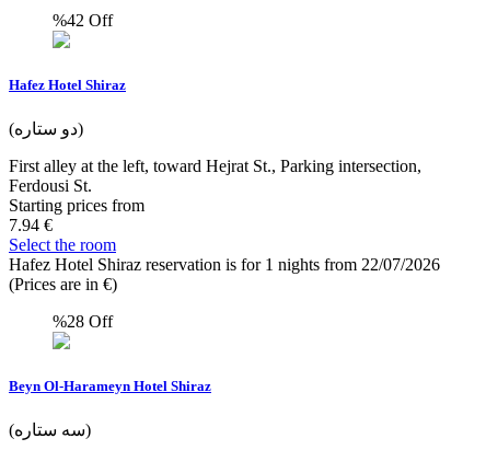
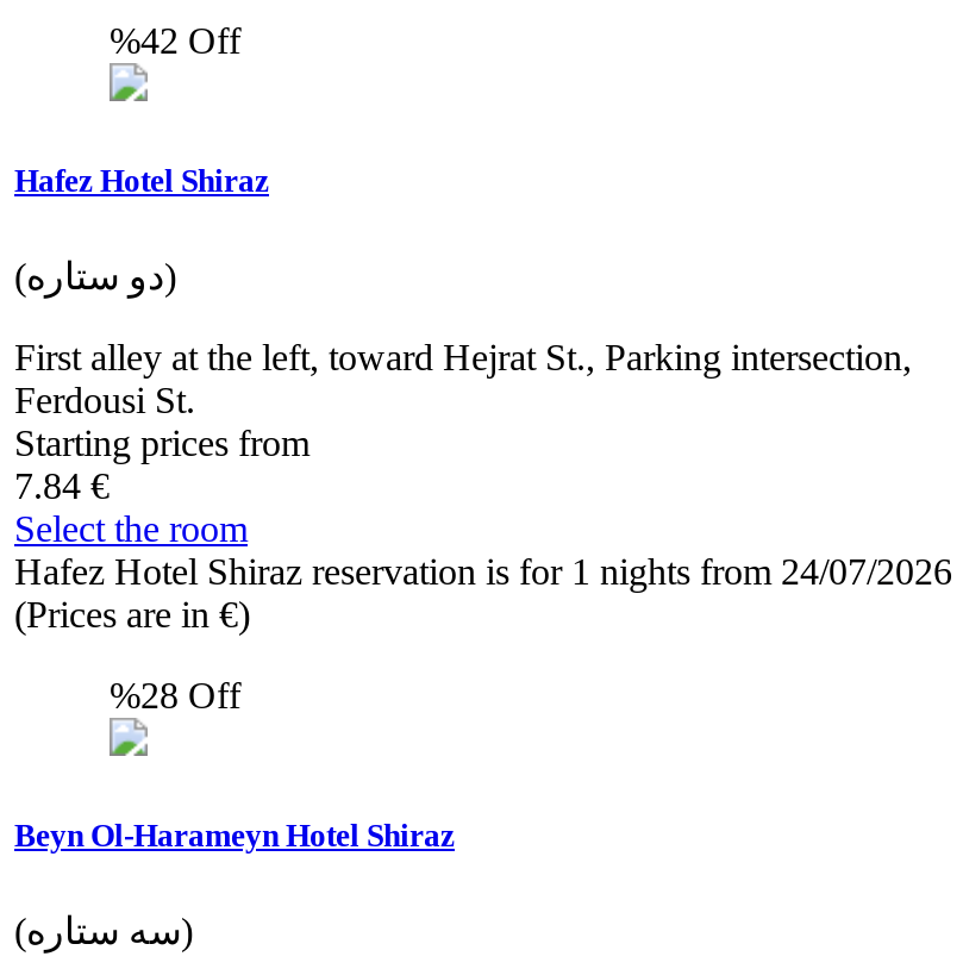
- 7.94 €
+ 7.84 €

- Hafez Hotel Shiraz reservation is for 1 nights from 22/07/2026
+ Hafez Hotel Shiraz reservation is for 1 nights from 24/07/2026
